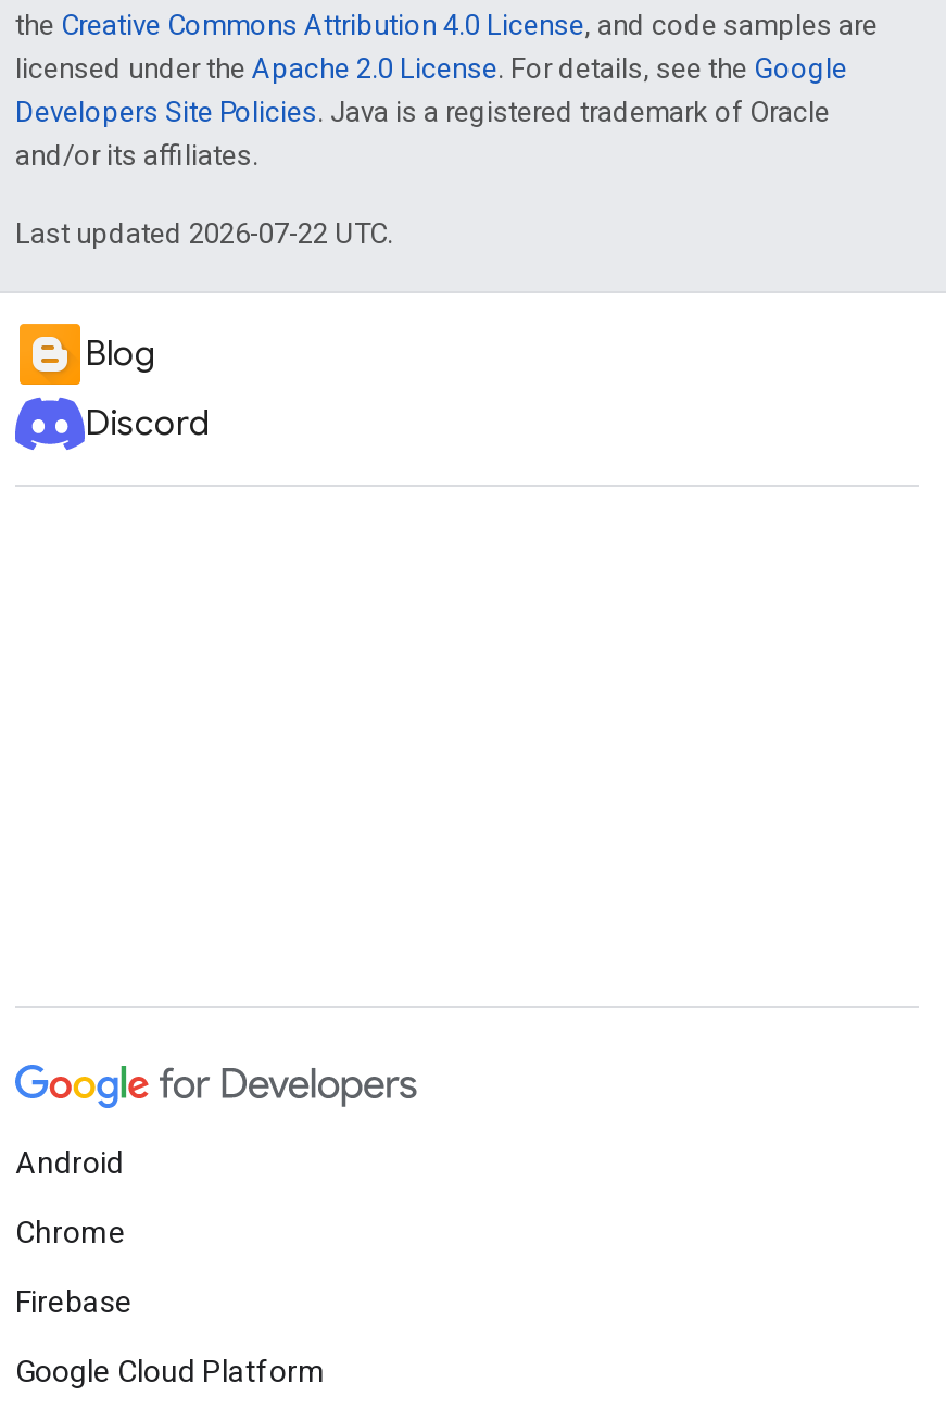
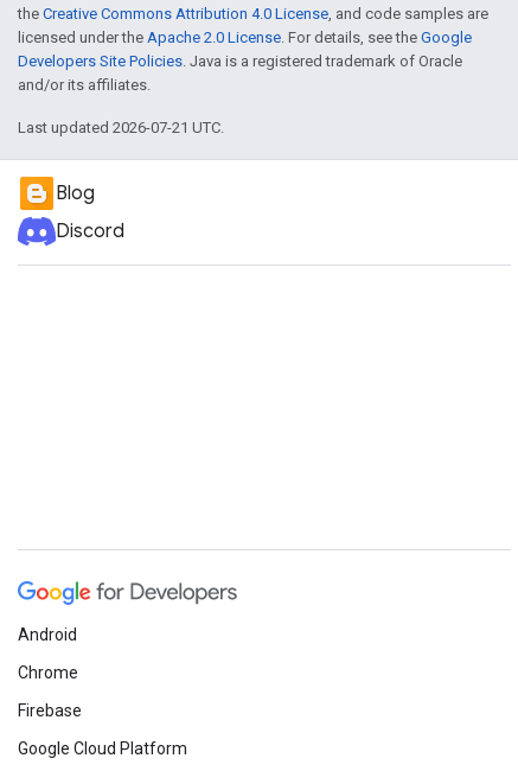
- Last updated 2026-07-22 UTC.
+ Last updated 2026-07-21 UTC.
